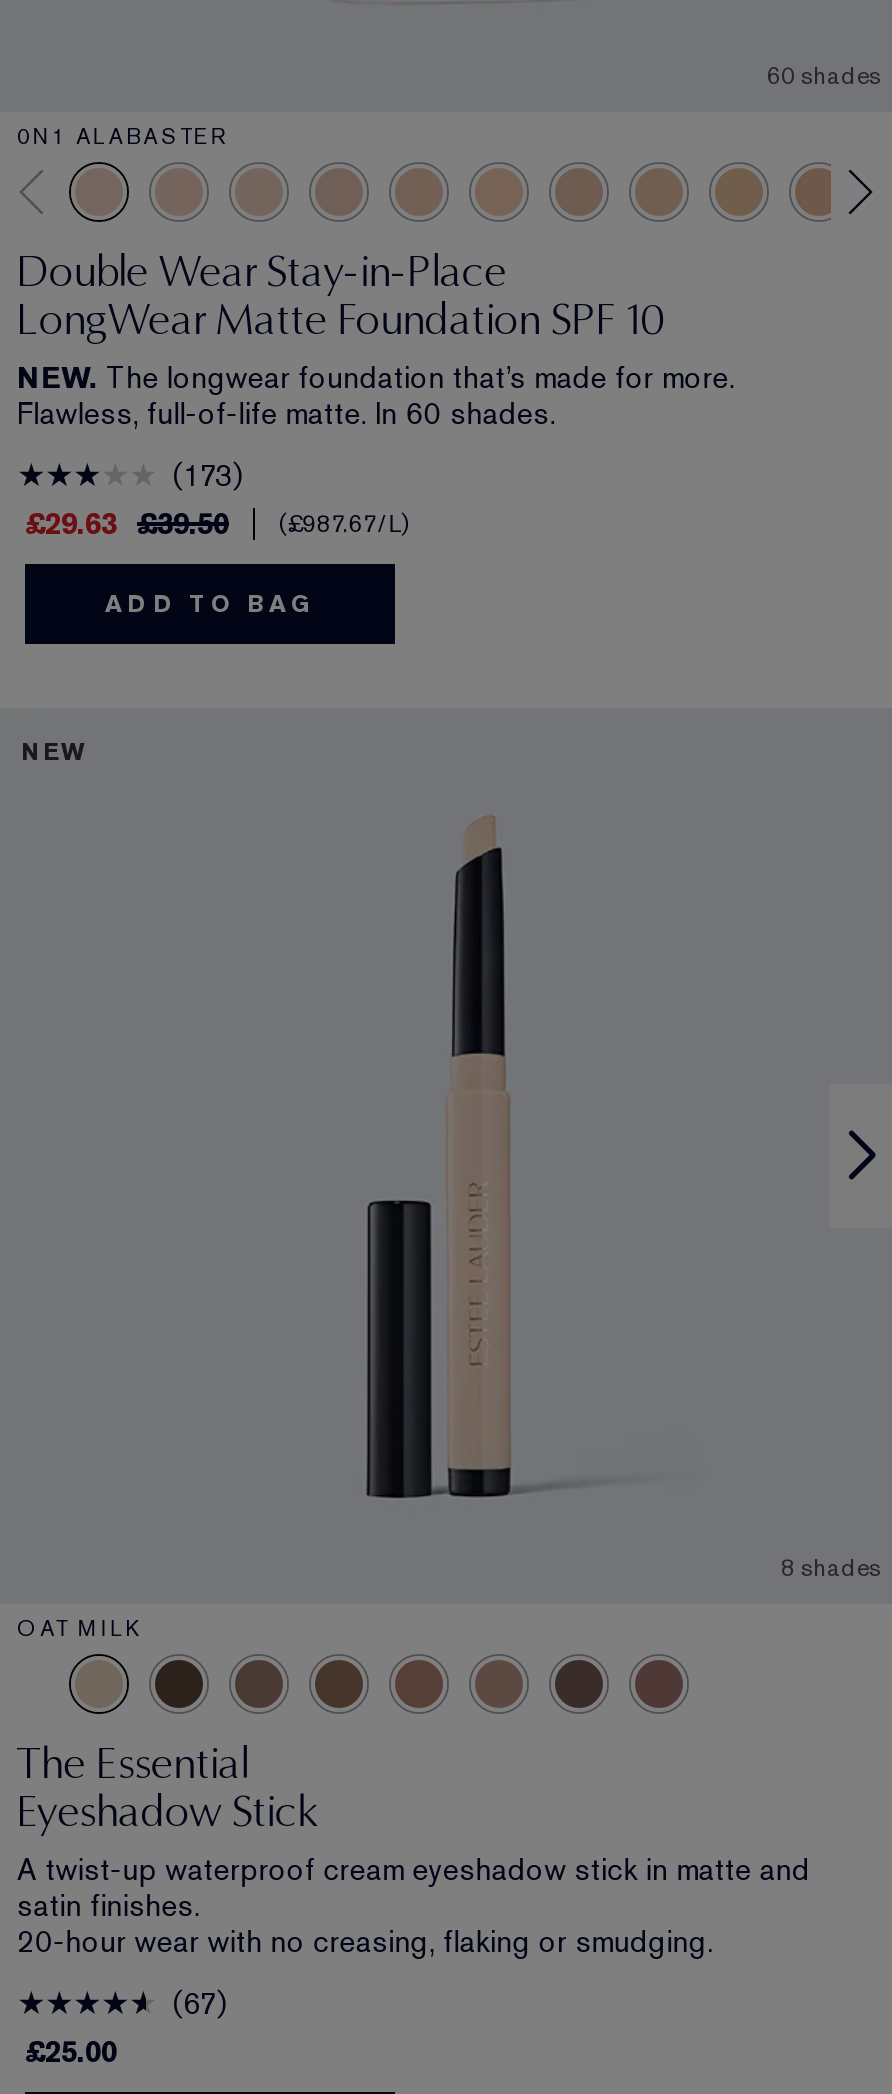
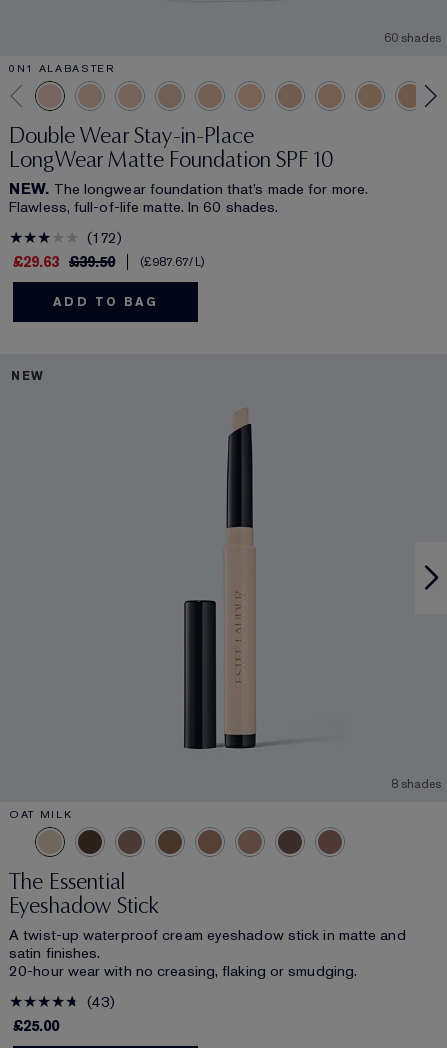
- 173
+ 172

- 67
+ 43
